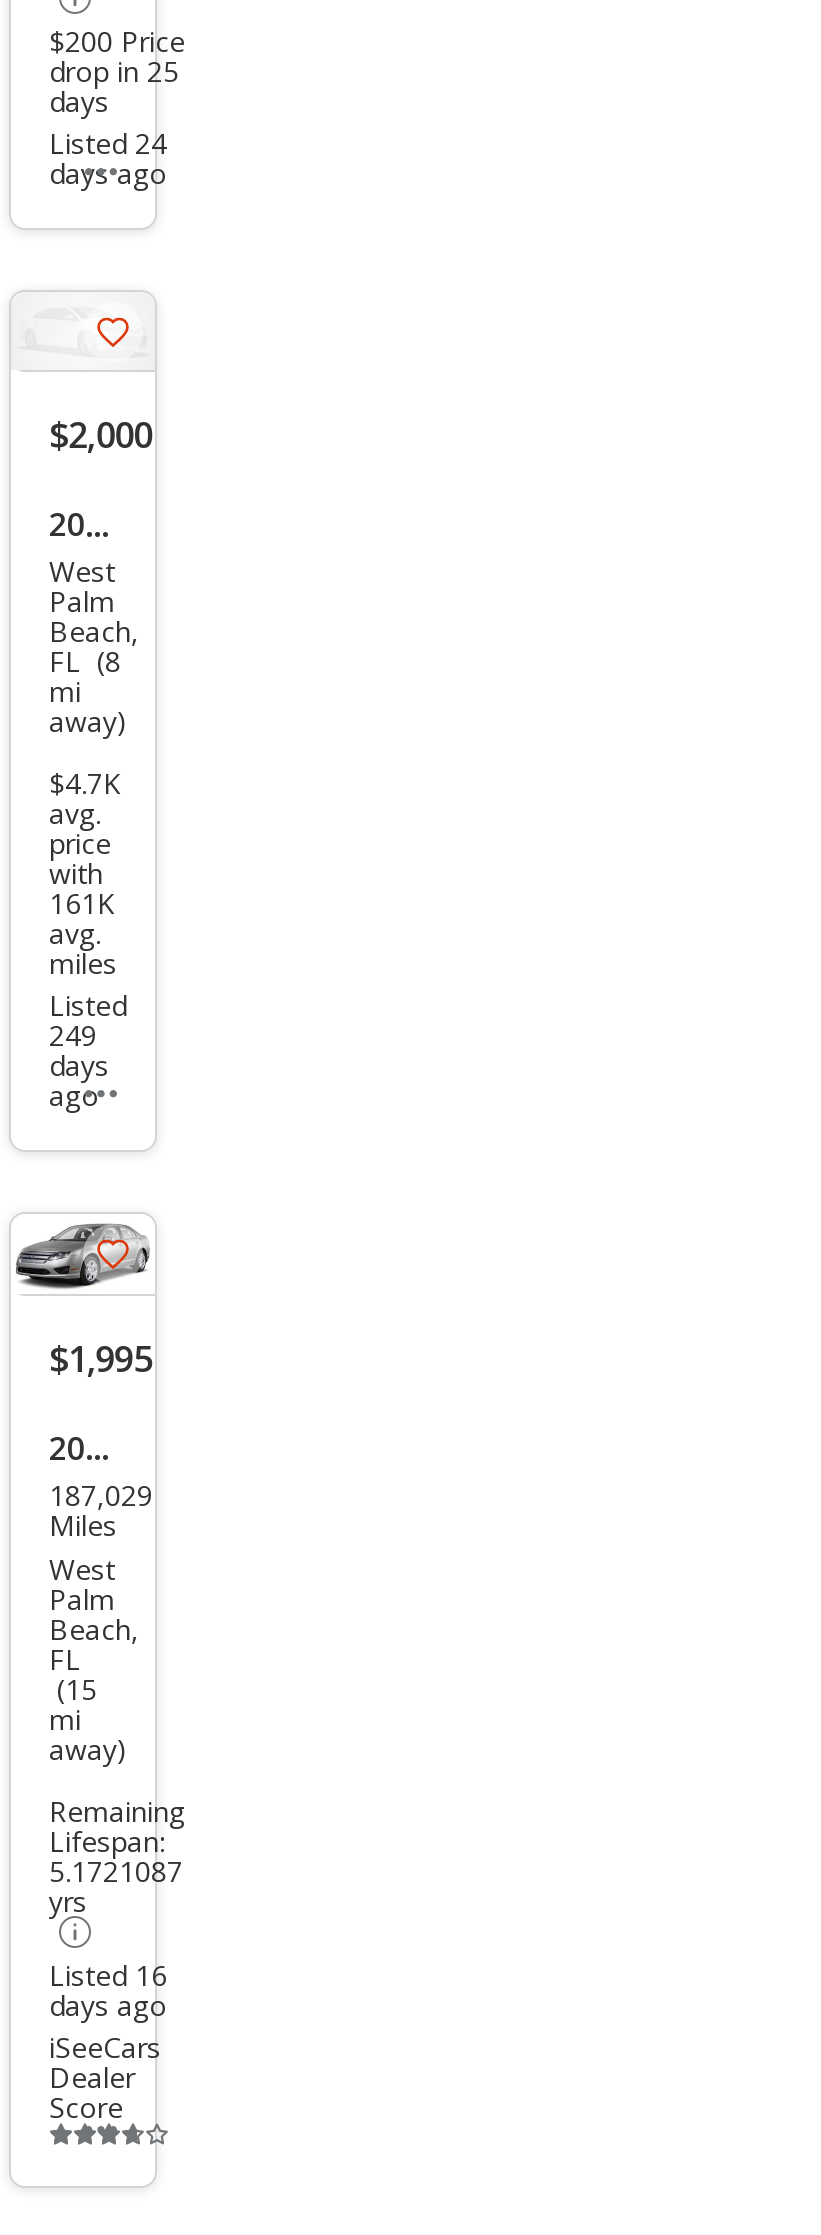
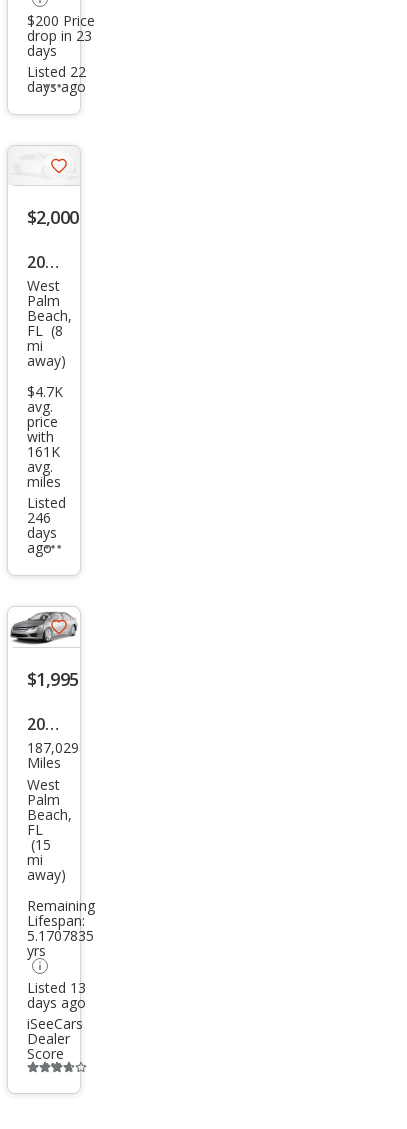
- drop in 25
+ drop in 23

- Listed 24
+ Listed 22

- 249
+ 246

- 5.1721087
+ 5.1707835

- Listed 16
+ Listed 13
